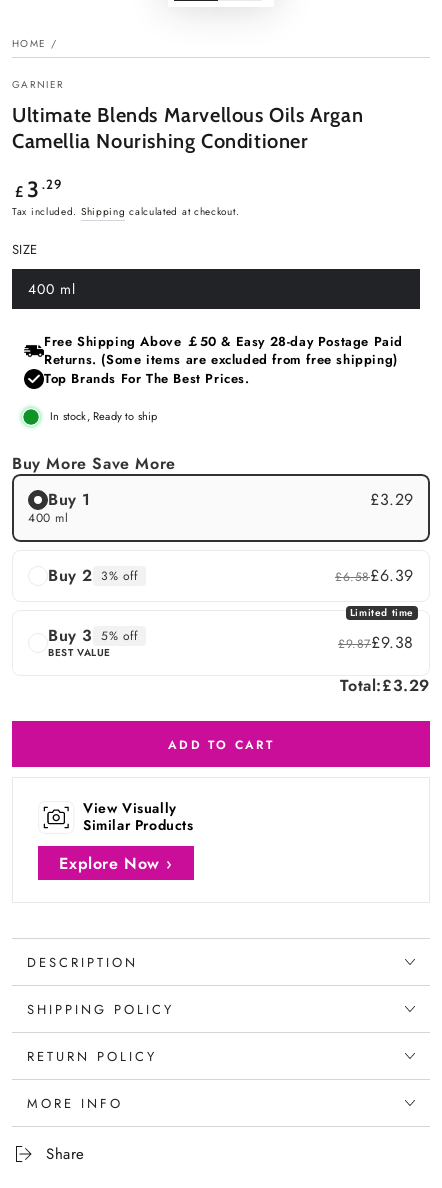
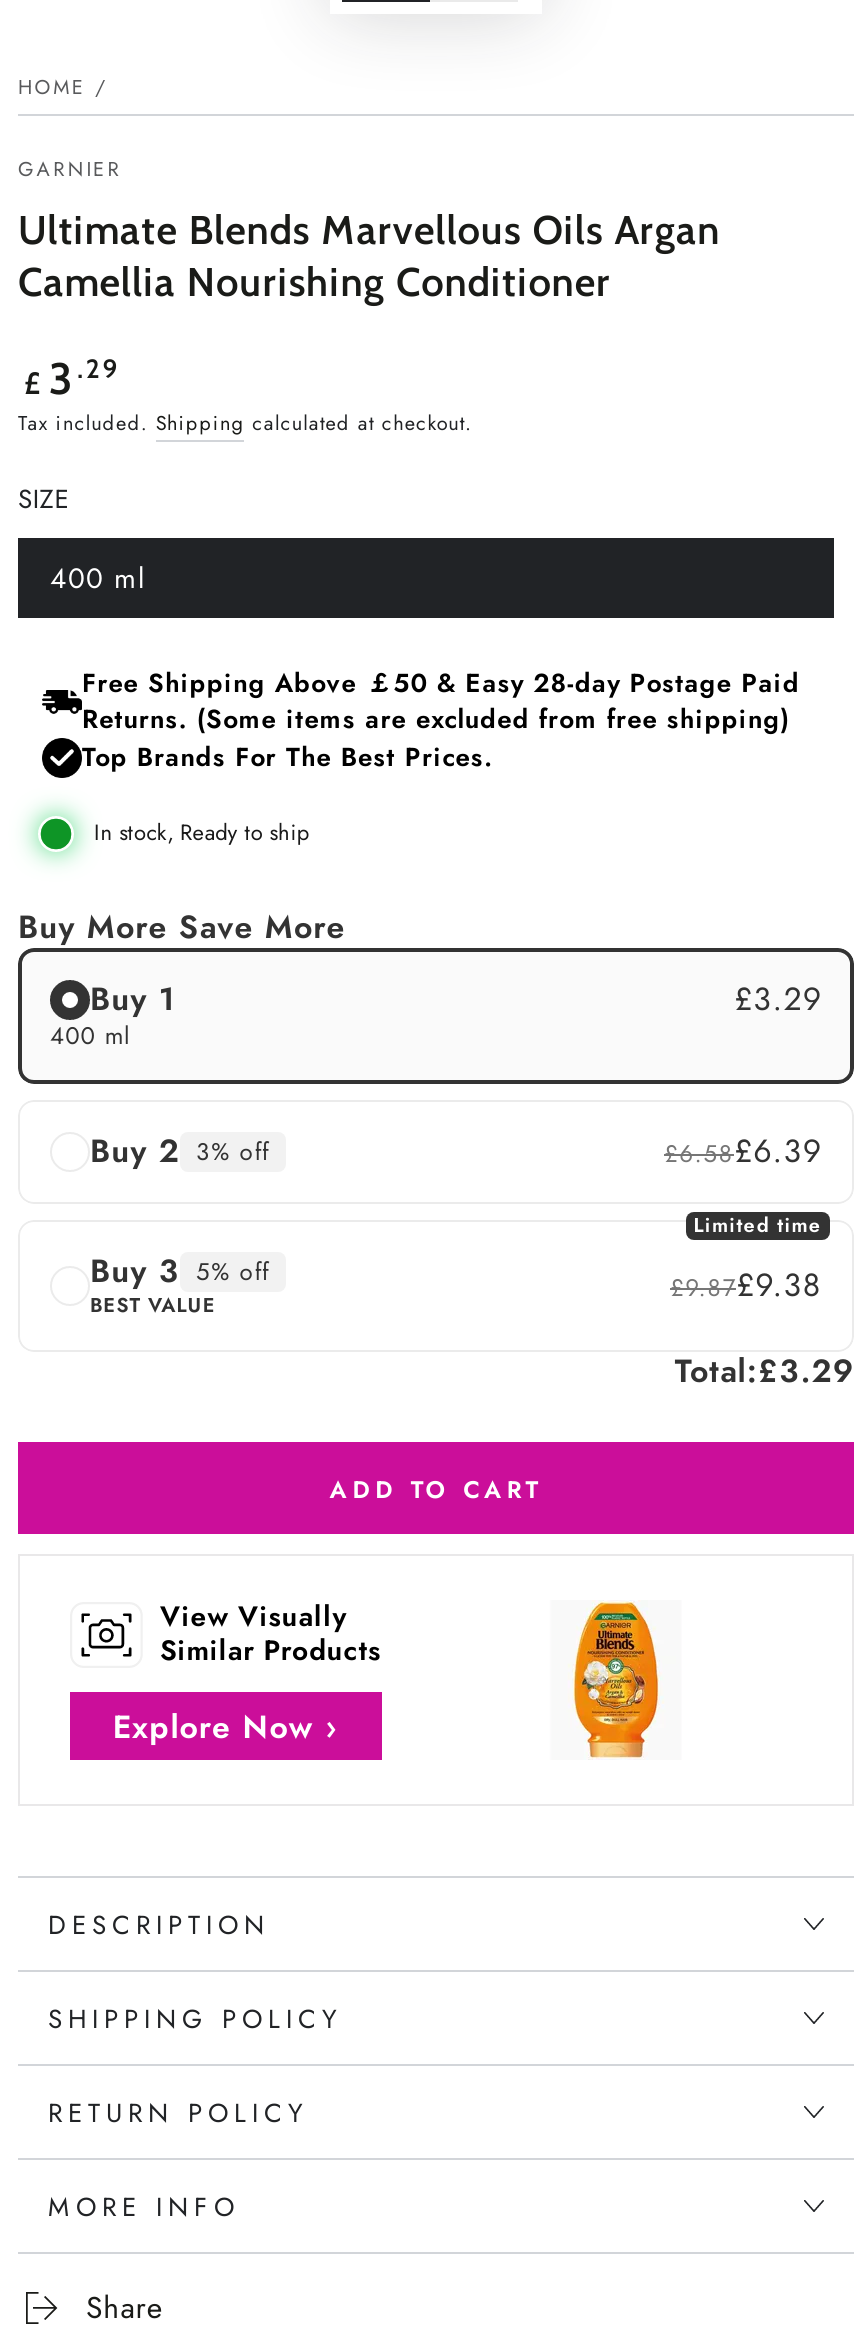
+ [image]
